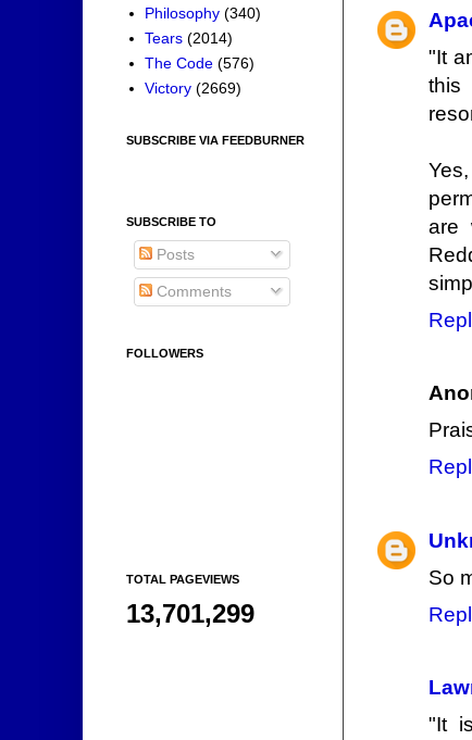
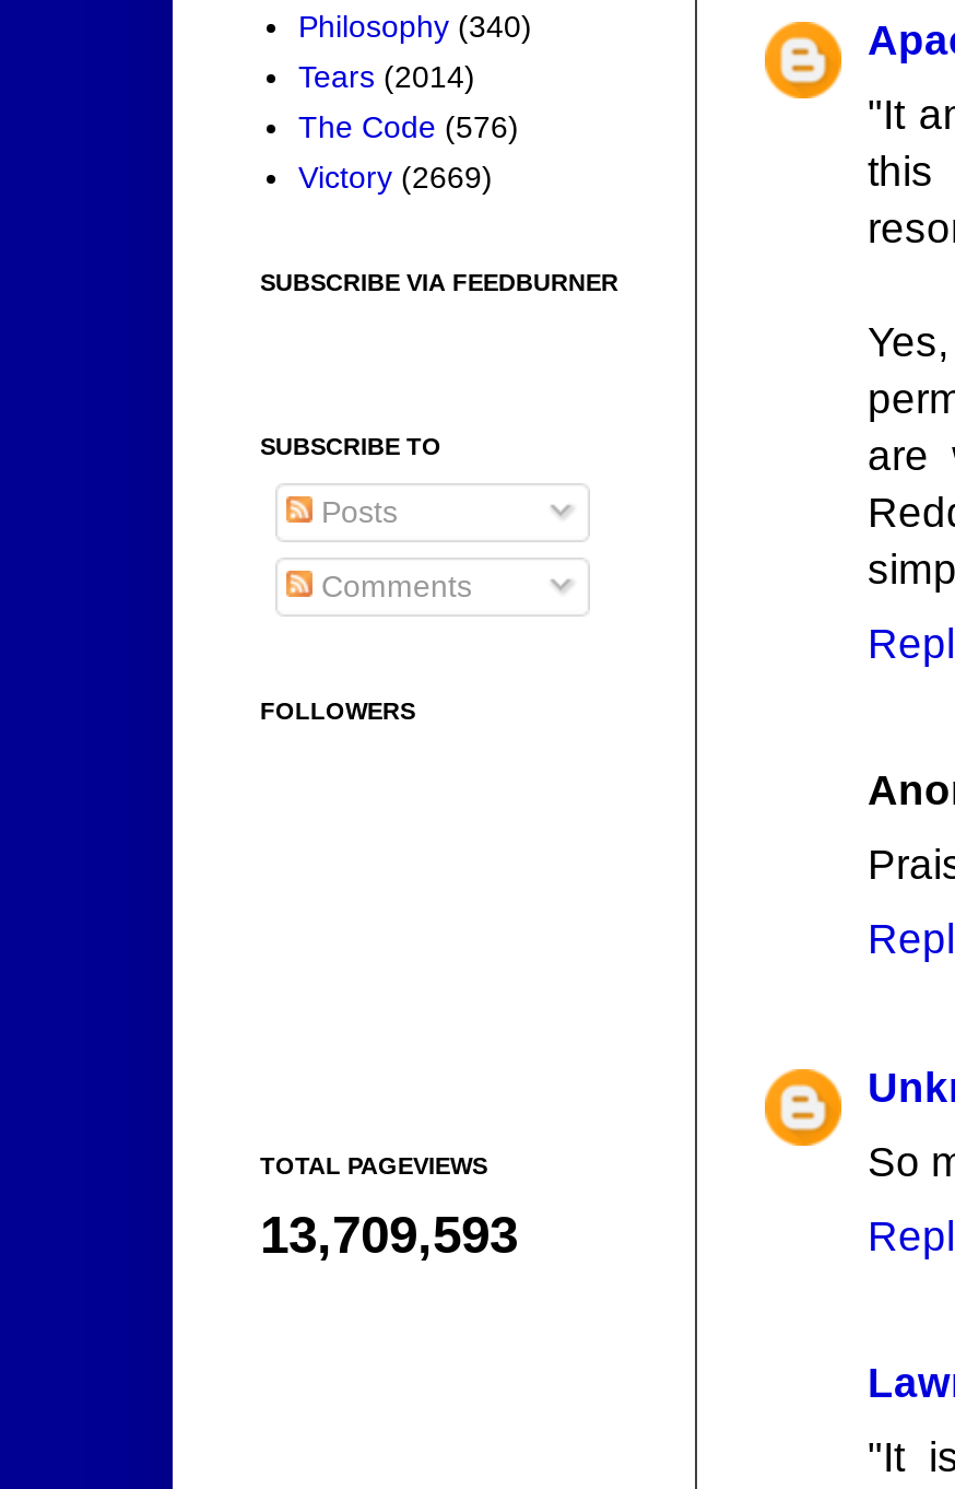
- 13,701,299
+ 13,709,593
